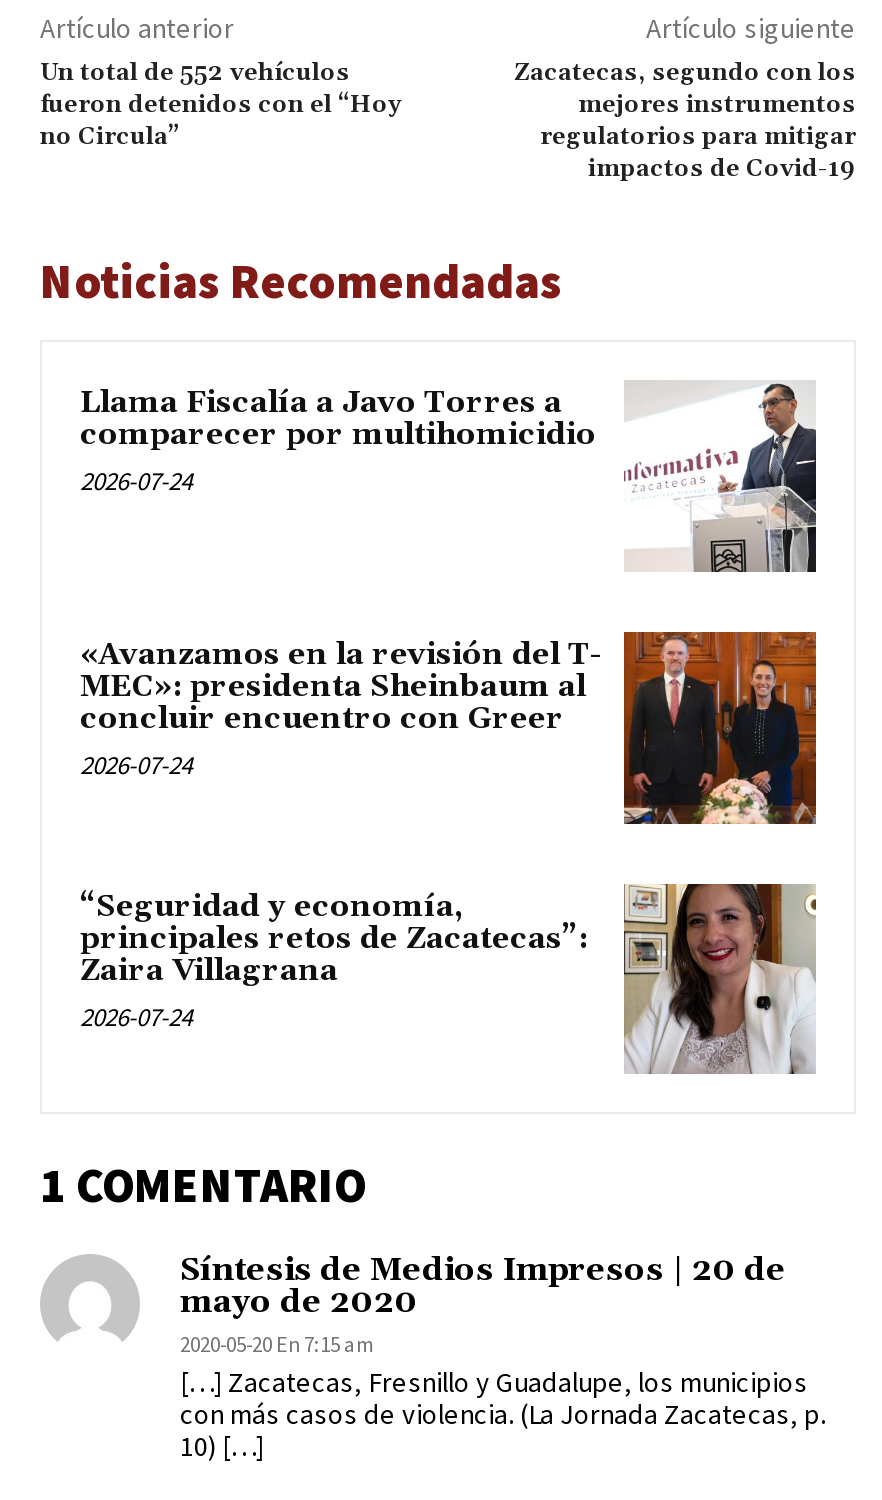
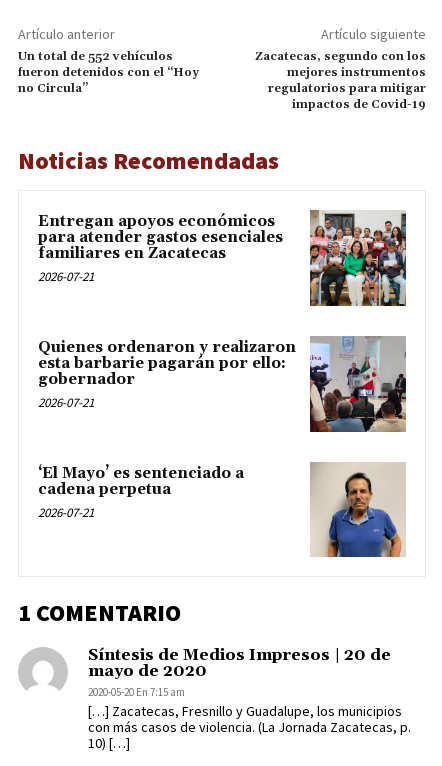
- [image]
- Llama Fiscalía a Javo Torres a
- comparecer por multihomicidio
- 2026-07-24
+ [image]
+ Entregan apoyos económicos
+ para atender gastos esenciales
+ familiares en Zacatecas
+ 2026-07-21

- [image]
- «Avanzamos en la revisión del T-
- MEC»: presidenta Sheinbaum al
- concluir encuentro con Greer
- 2026-07-24
+ [image]
+ Quienes ordenaron y realizaron
+ esta barbarie pagarán por ello:
+ gobernador
+ 2026-07-21

- “Seguridad y economía,
- principales retos de Zacatecas”:
- Zaira Villagrana
- 2026-07-24
+ ‘El Mayo’ es sentenciado a
+ cadena perpetua
+ 2026-07-21

- [image]
+ [image]
